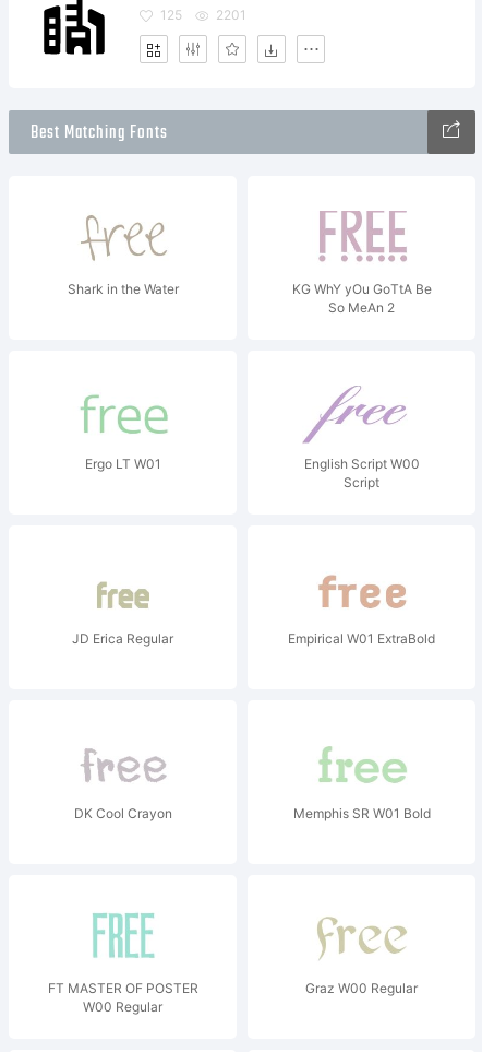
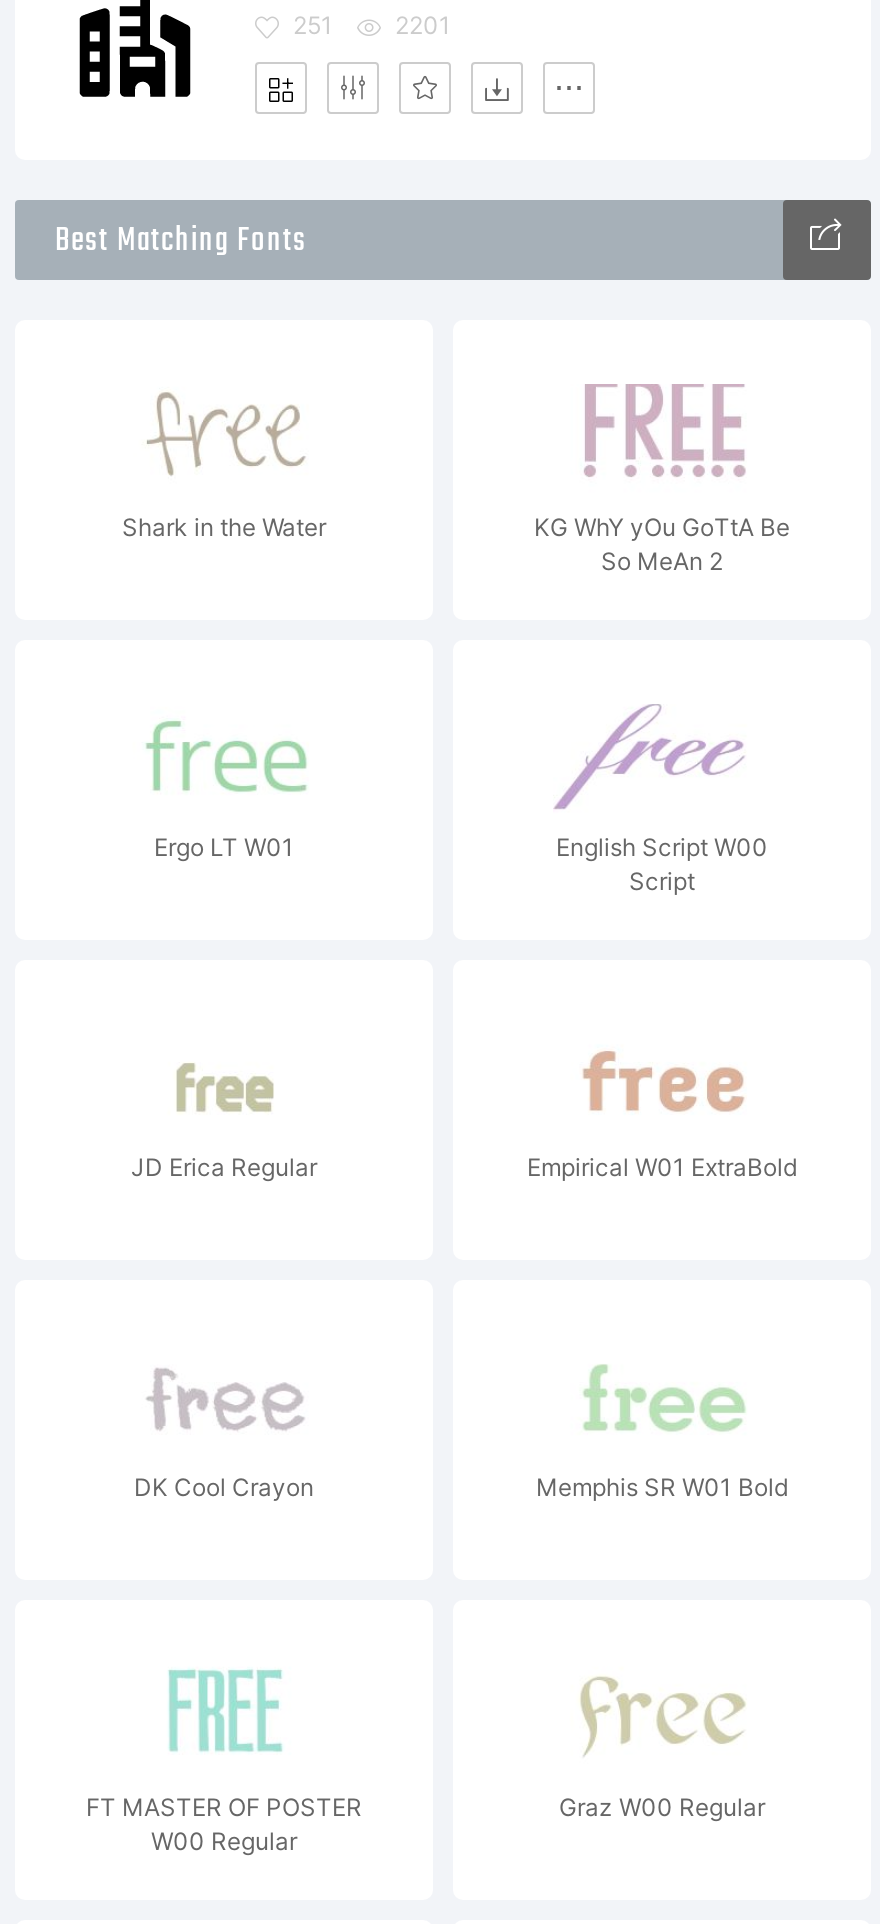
- 125
+ 251
